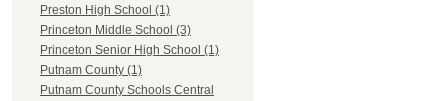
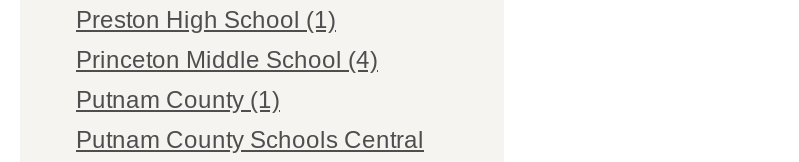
- Princeton Middle School (3)
- Princeton Senior High School (1)
+ Princeton Middle School (4)
